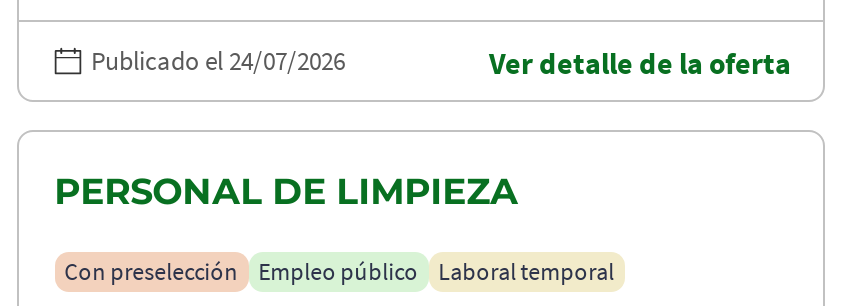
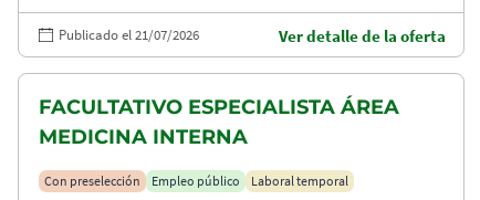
- Publicado el 24/07/2026
+ Publicado el 21/07/2026

- PERSONAL DE LIMPIEZA
+ FACULTATIVO ESPECIALISTA ÁREA
+ MEDICINA INTERNA
